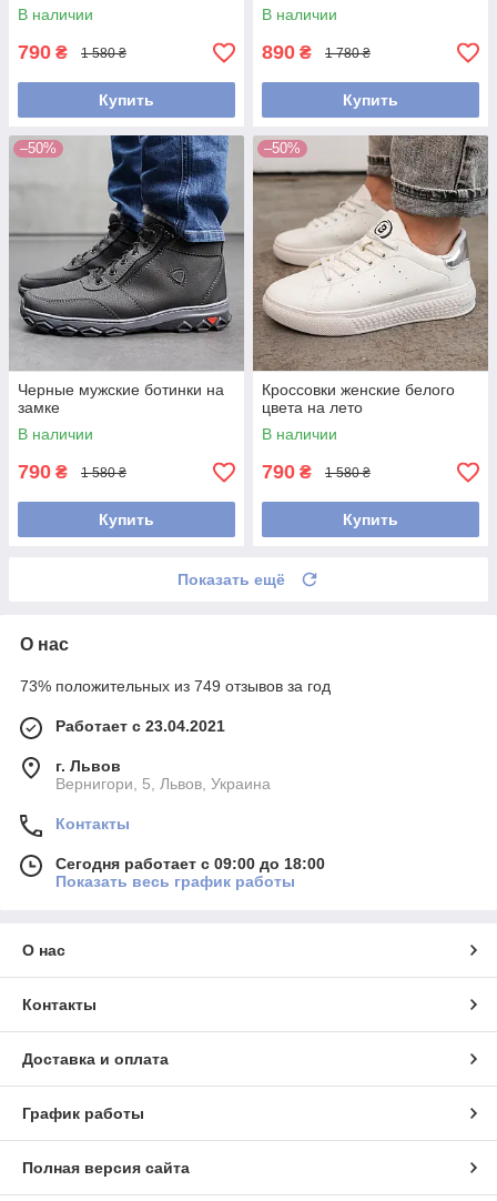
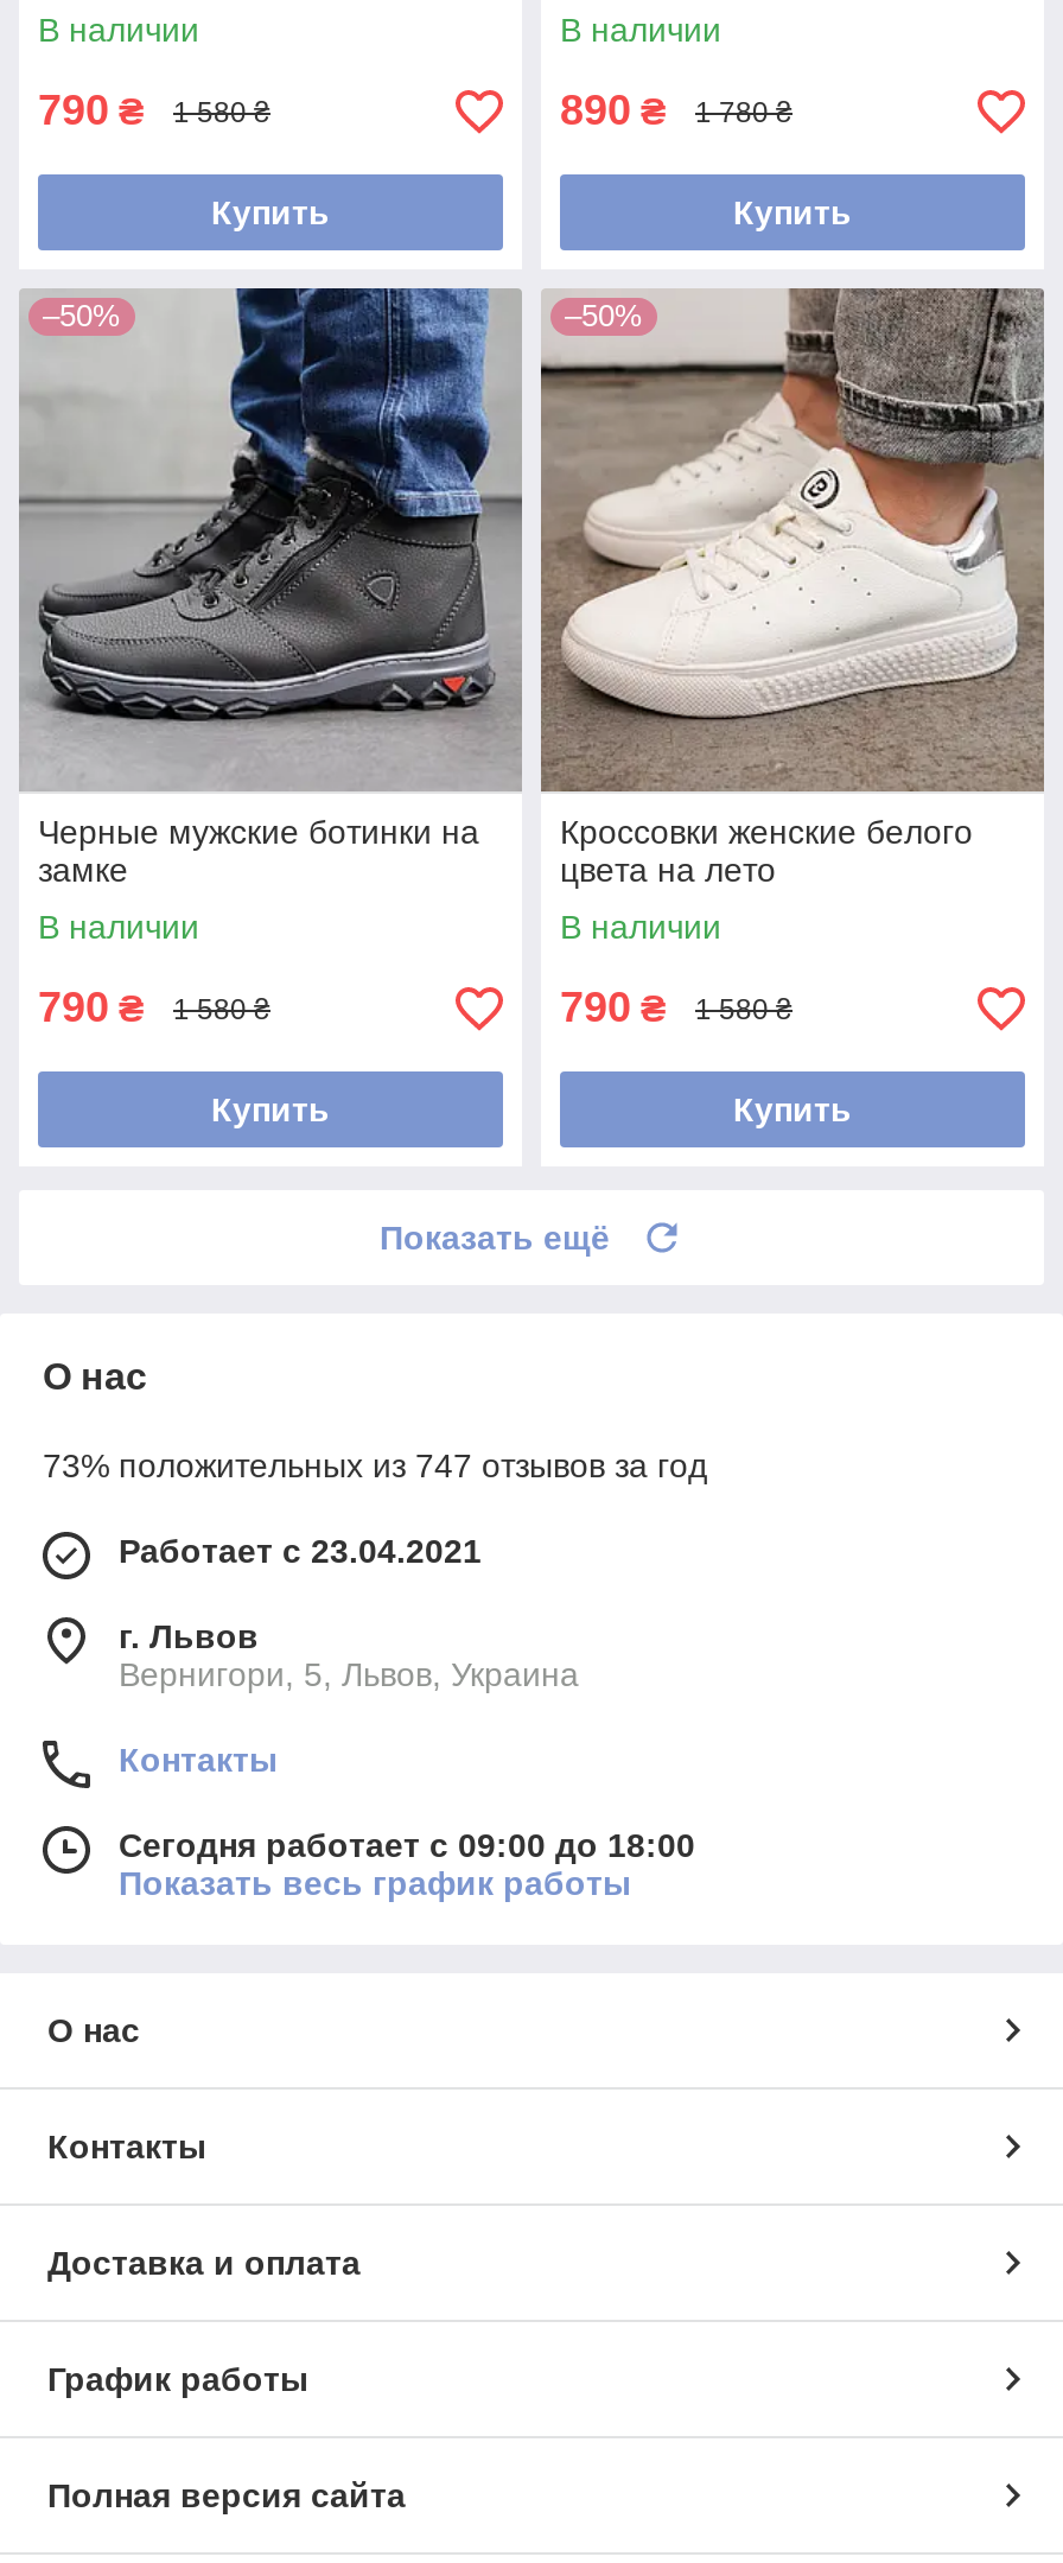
- 73% положительных из 749 отзывов за год
+ 73% положительных из 747 отзывов за год
